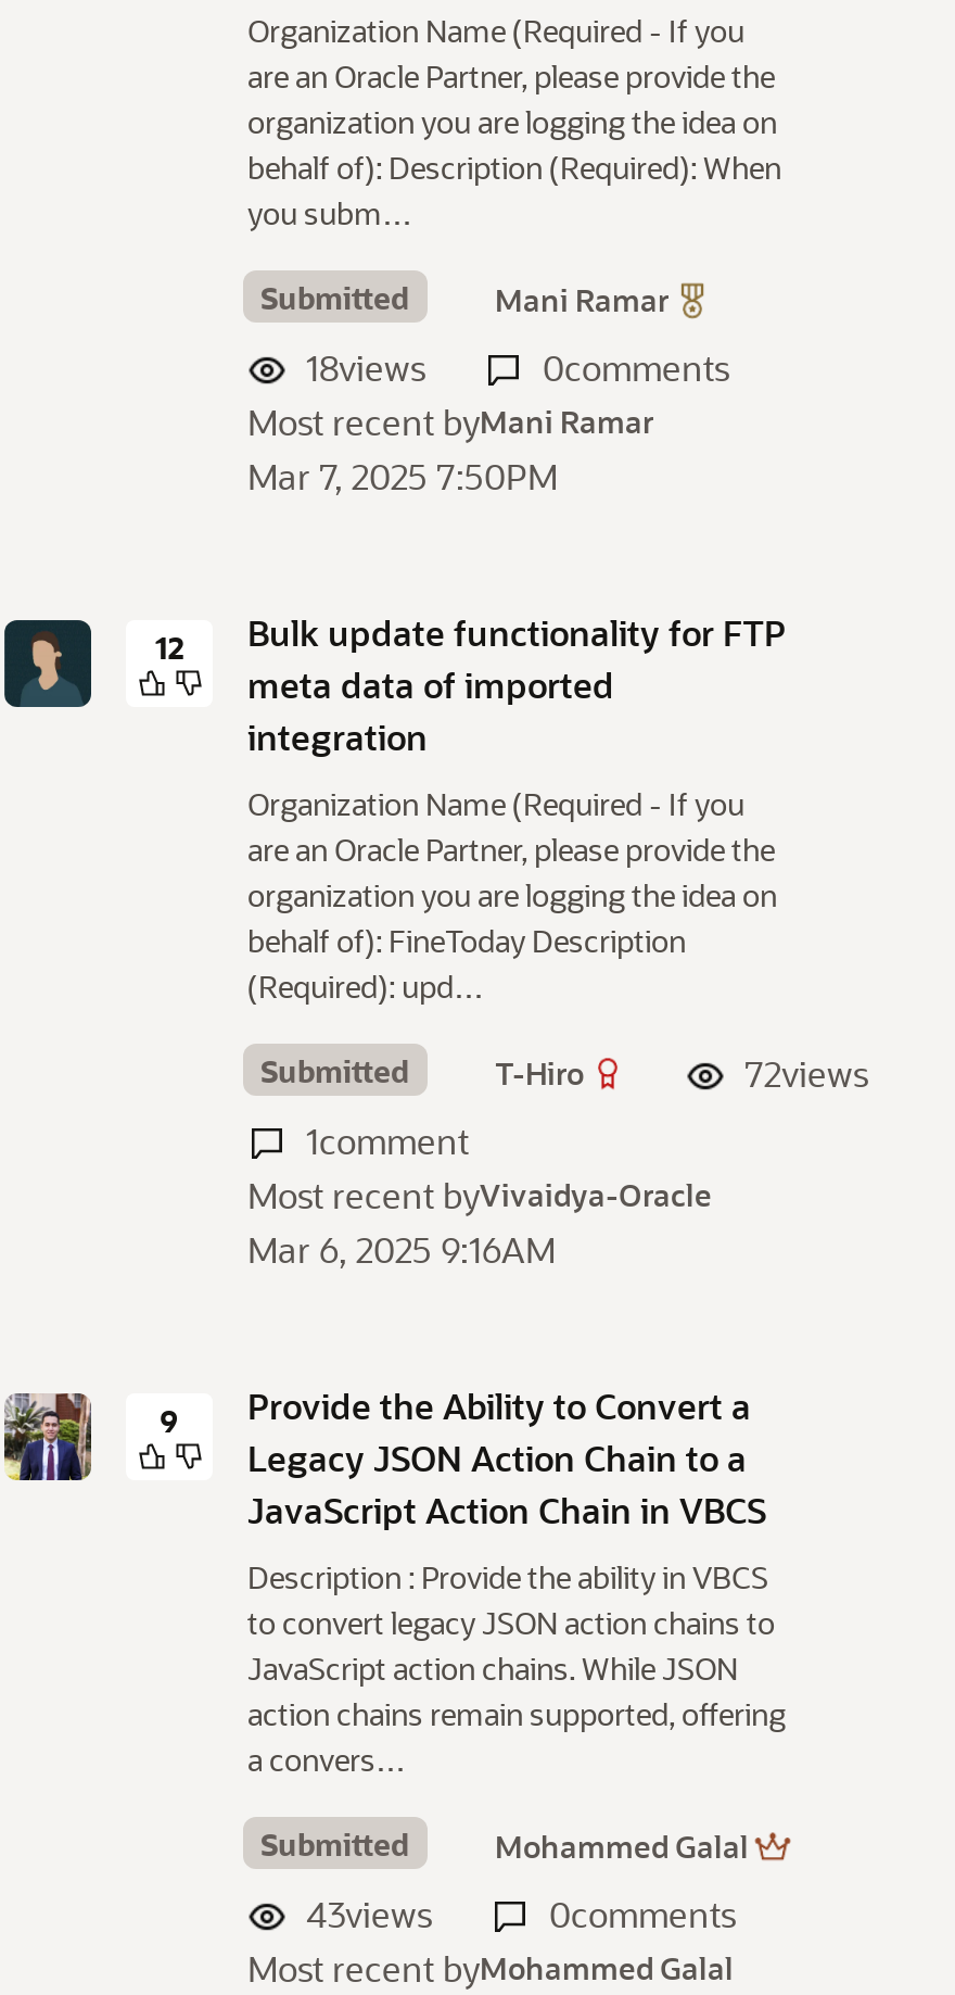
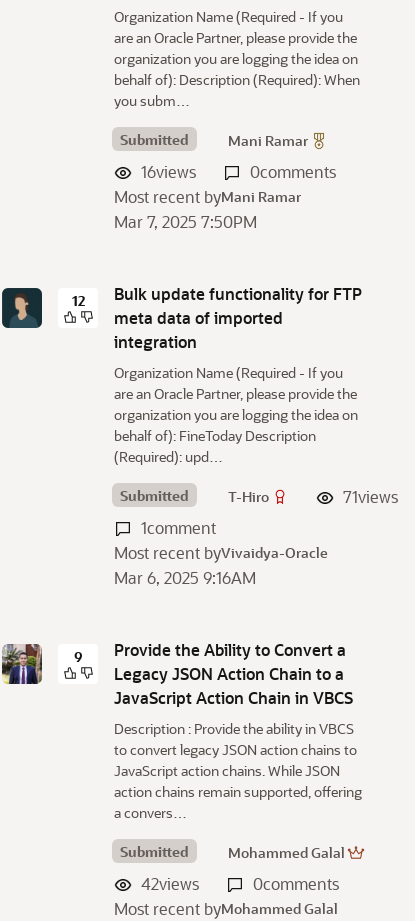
- 18views
+ 16views

- 72views
+ 71views

- 43views
+ 42views
